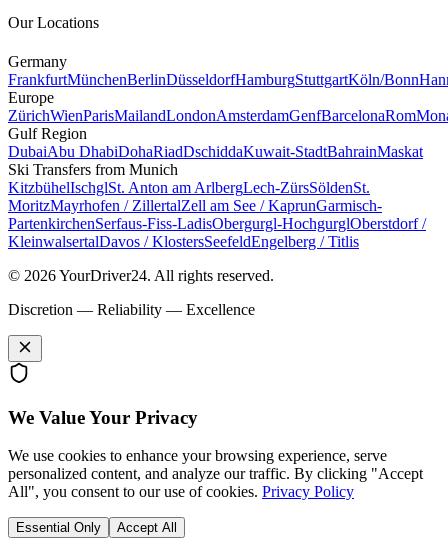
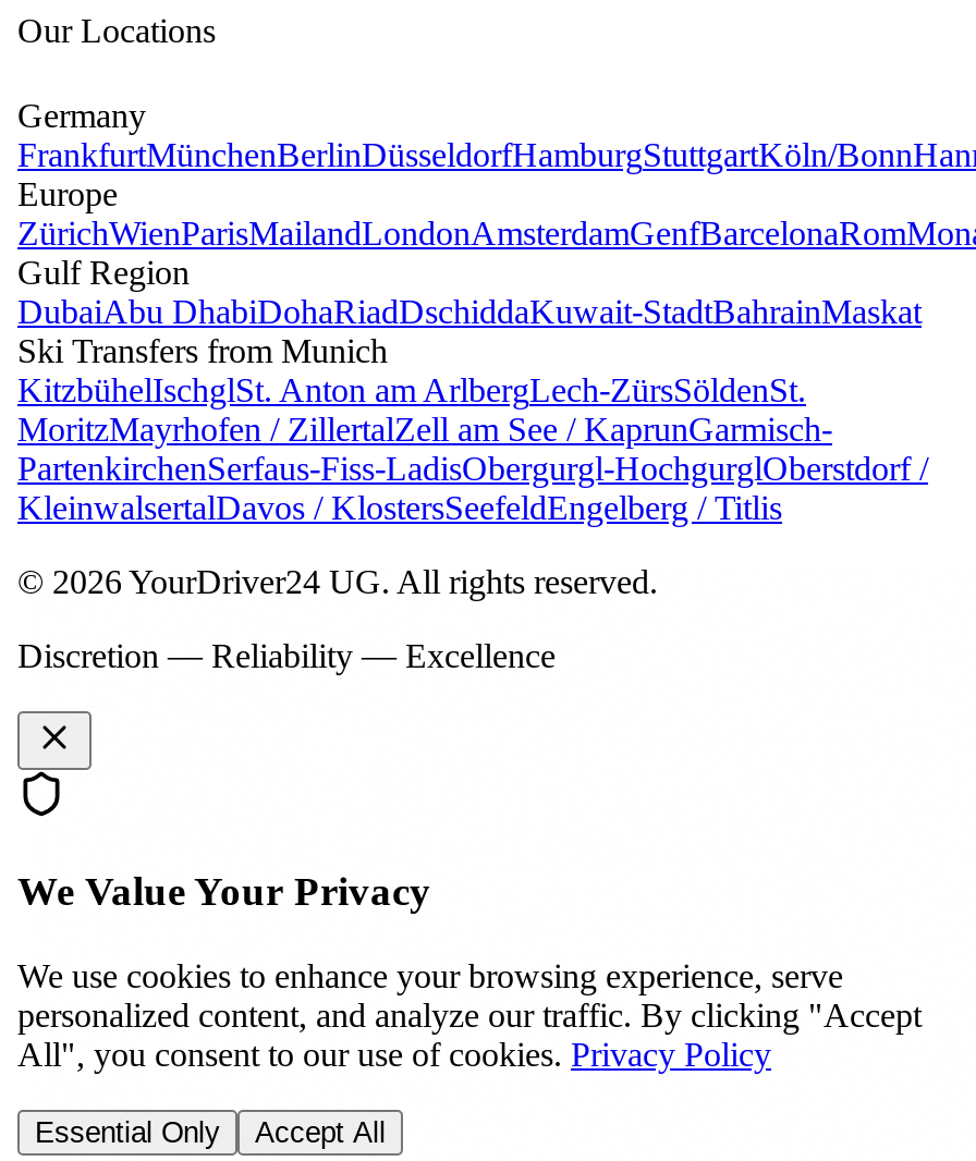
- © 2026 YourDriver24. All rights reserved.
+ © 2026 YourDriver24 UG. All rights reserved.
